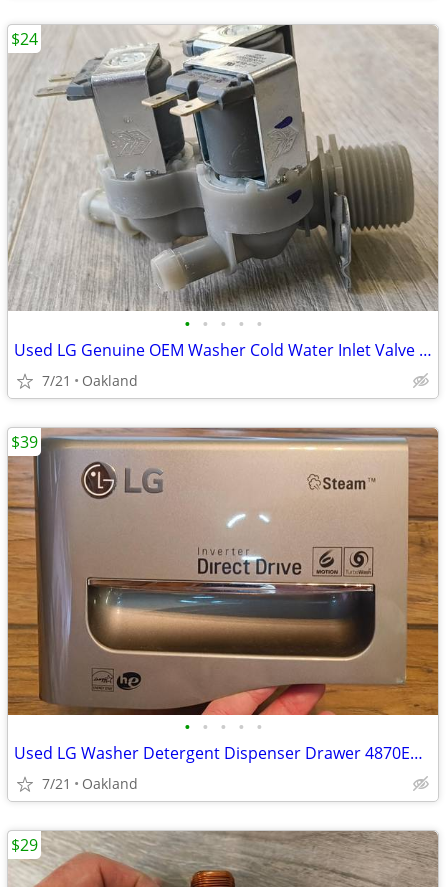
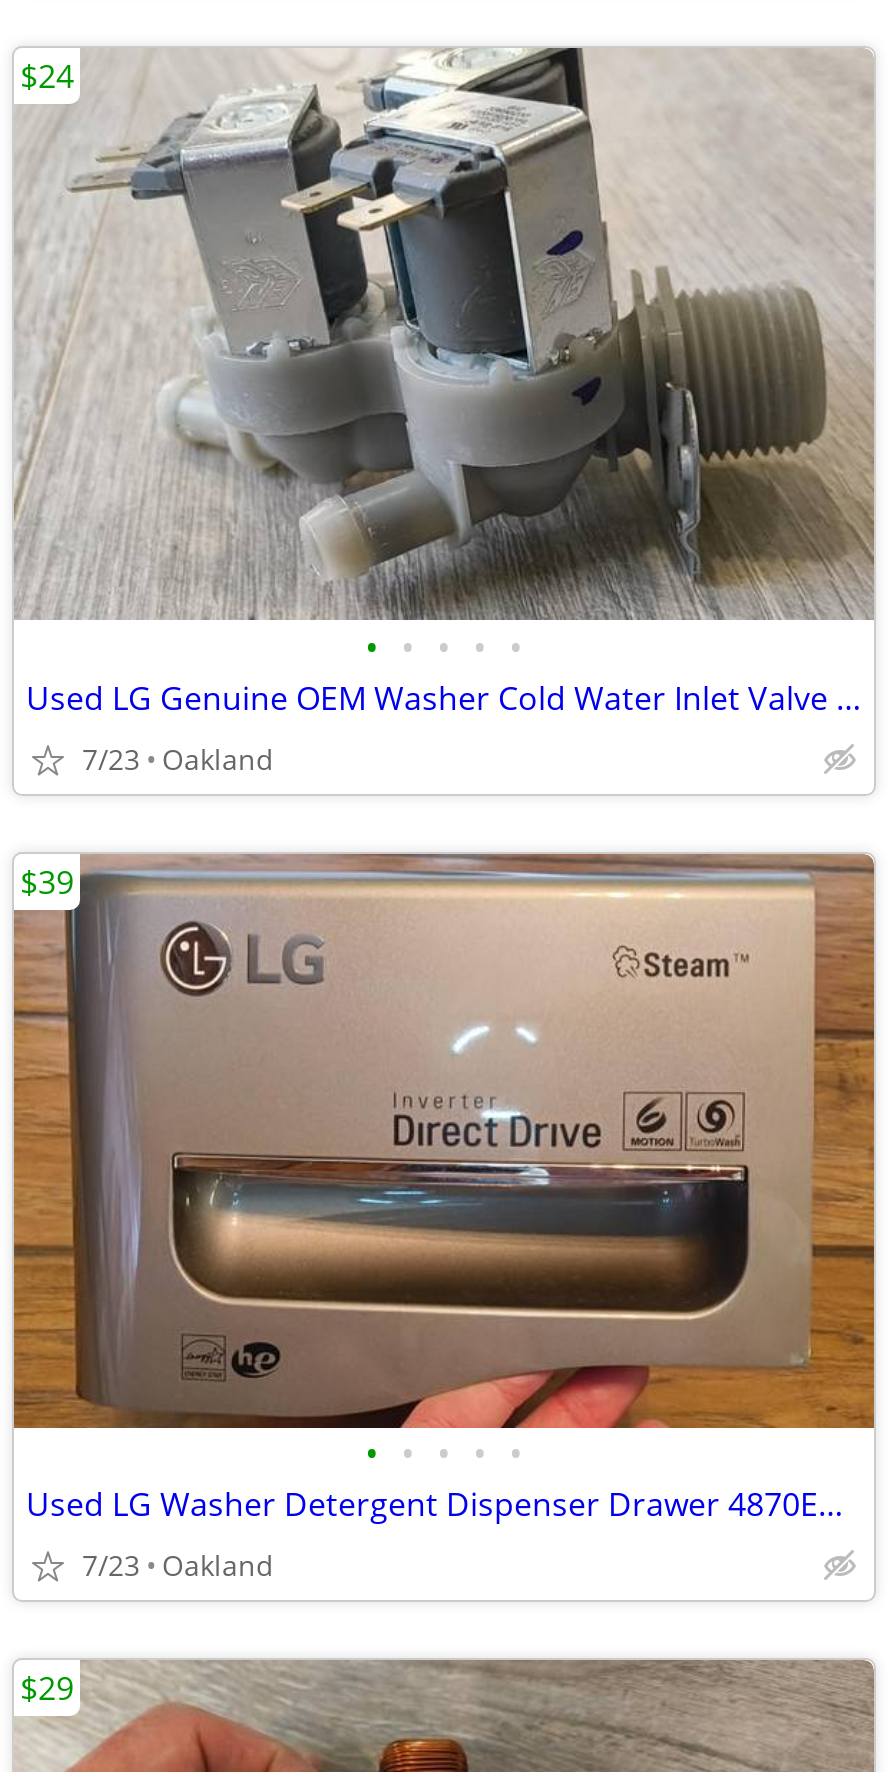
- 7/21 Oakland
+ 7/23 Oakland

- 7/21 Oakland
+ 7/23 Oakland
